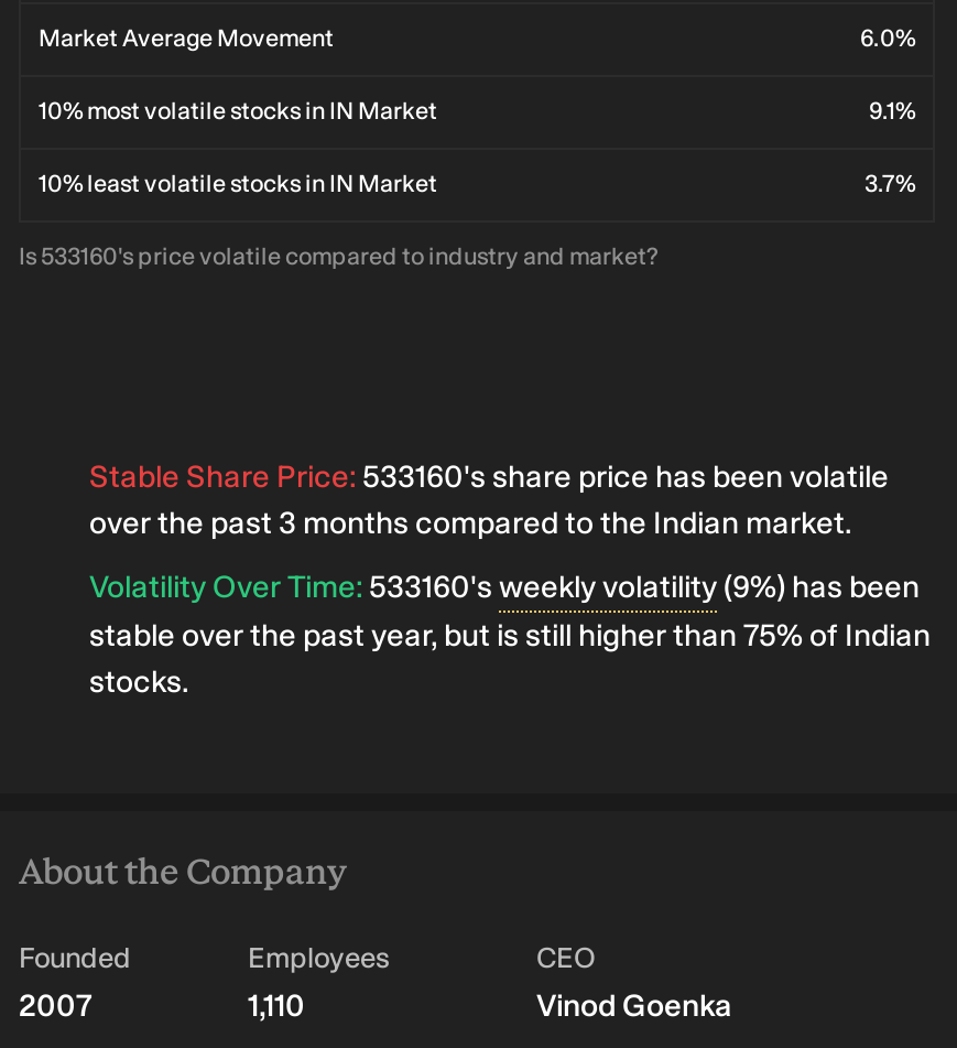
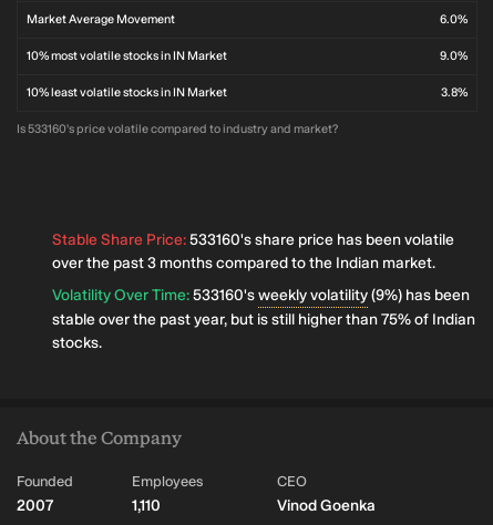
- 9.1%
+ 9.0%

- 3.7%
+ 3.8%
